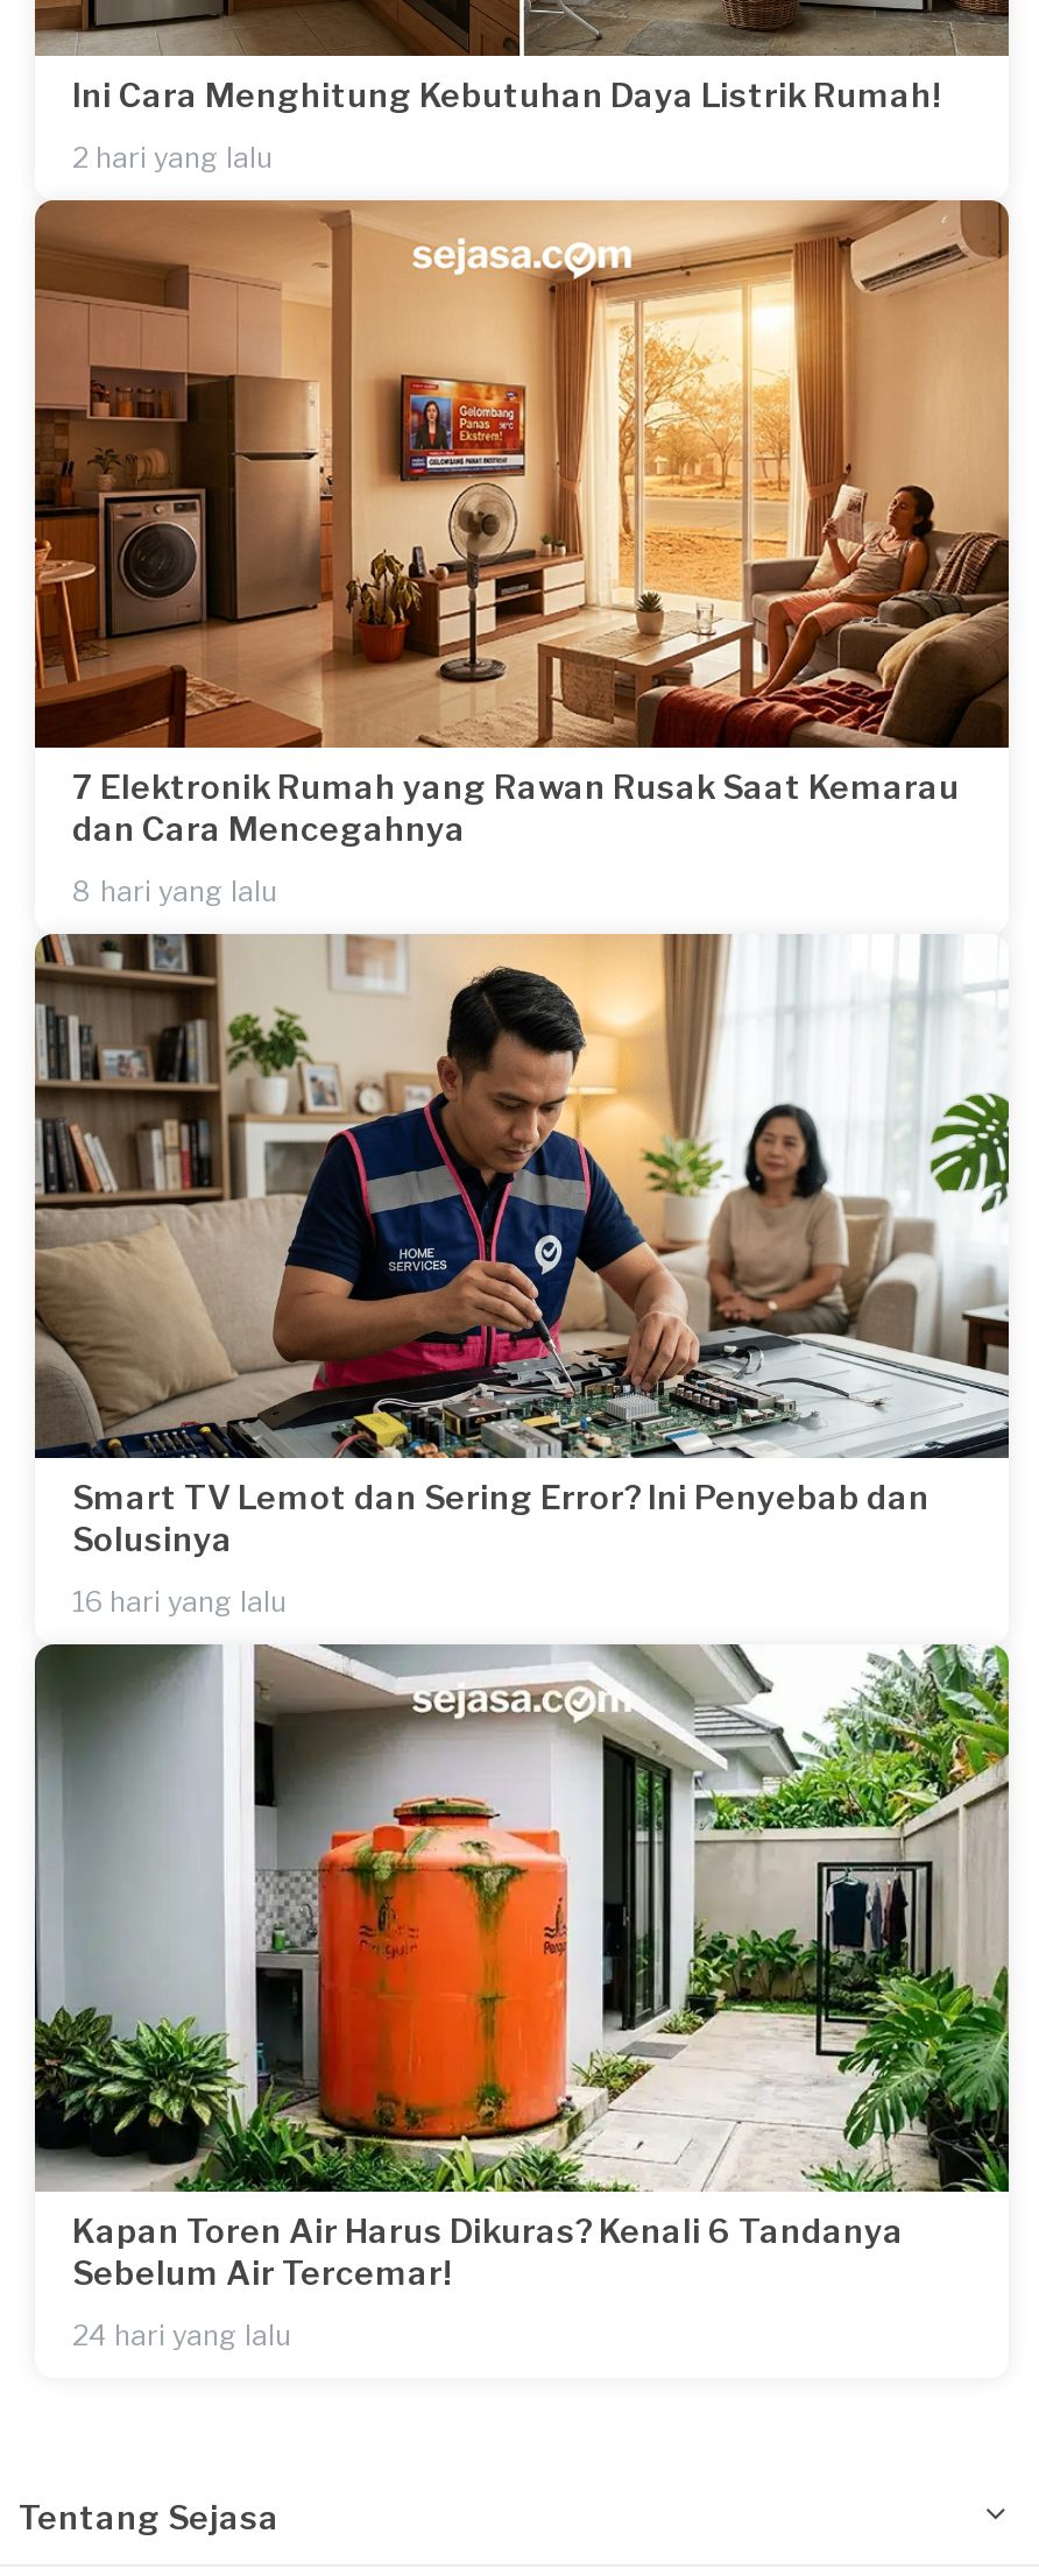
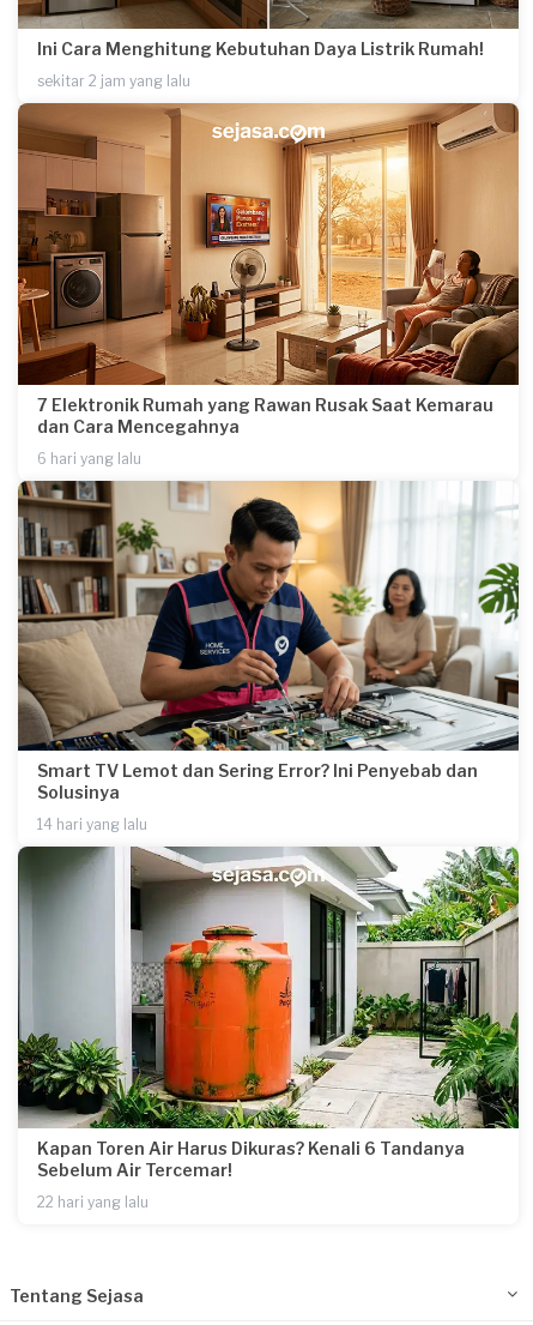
- 2 hari yang lalu
+ sekitar 2 jam yang lalu

- 8 hari yang lalu
+ 6 hari yang lalu

- 16 hari yang lalu
+ 14 hari yang lalu

- 24 hari yang lalu
+ 22 hari yang lalu
